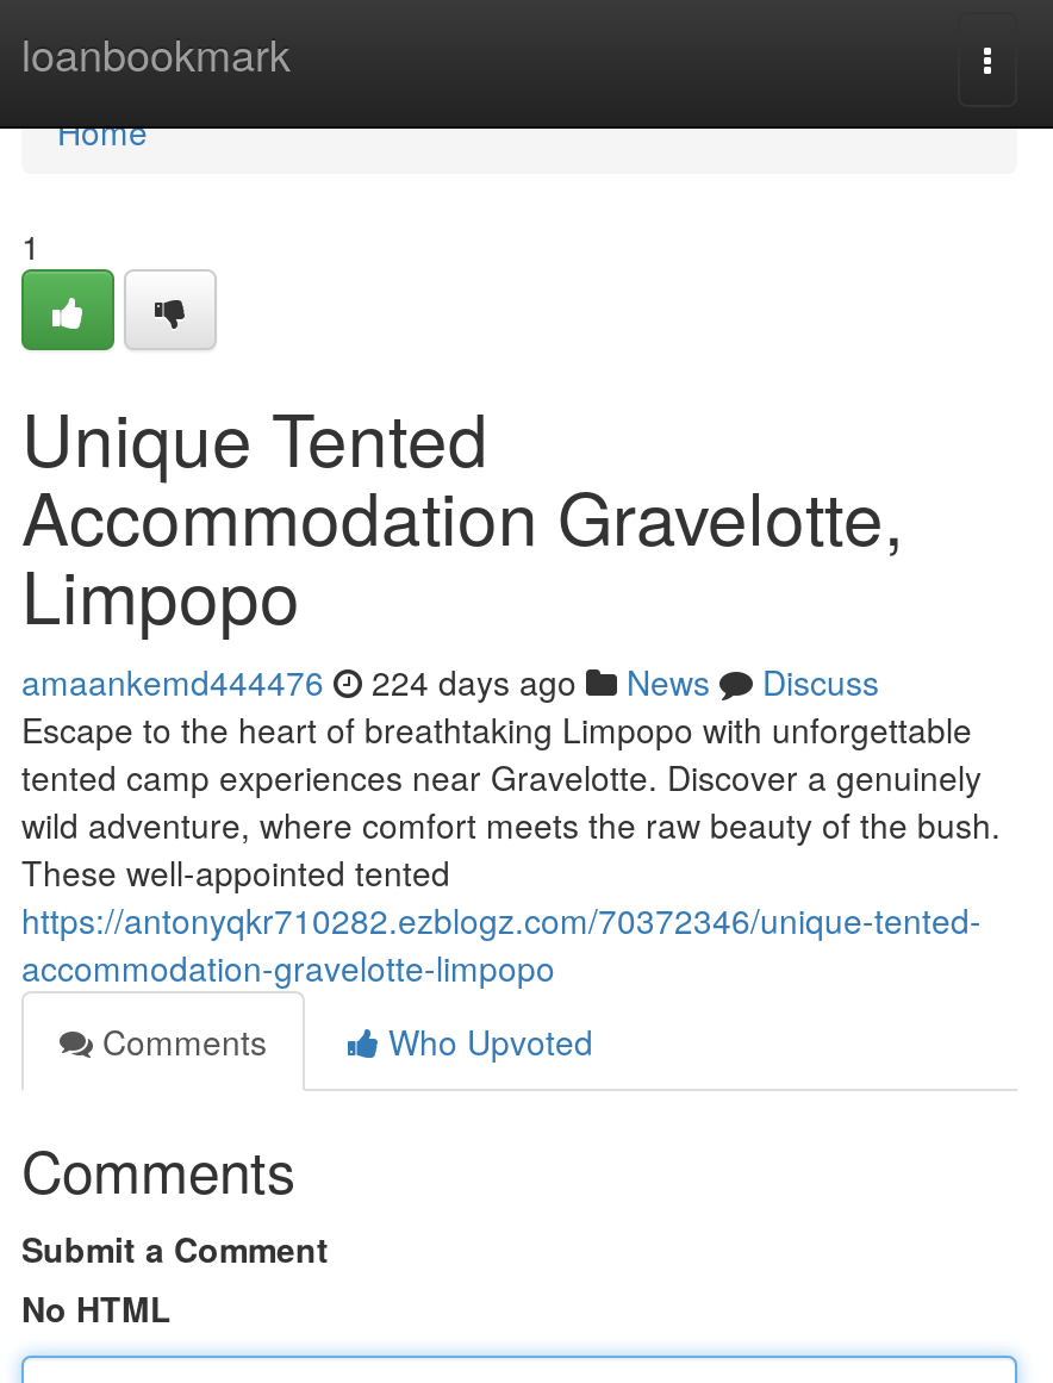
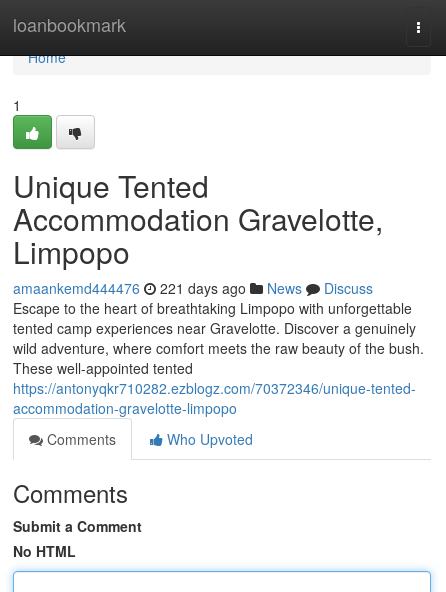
- amaankemd444476 224 days ago News Discuss
+ amaankemd444476 221 days ago News Discuss
